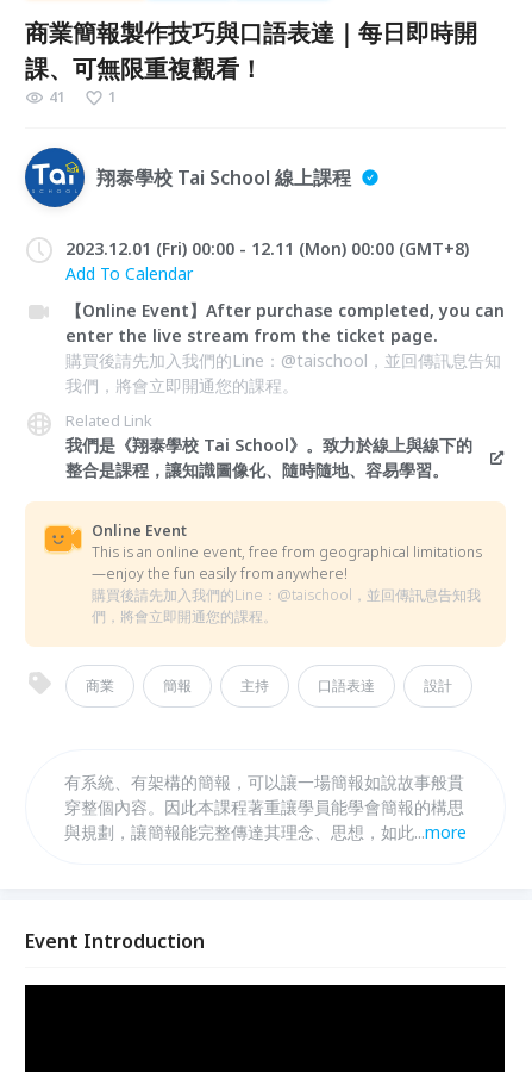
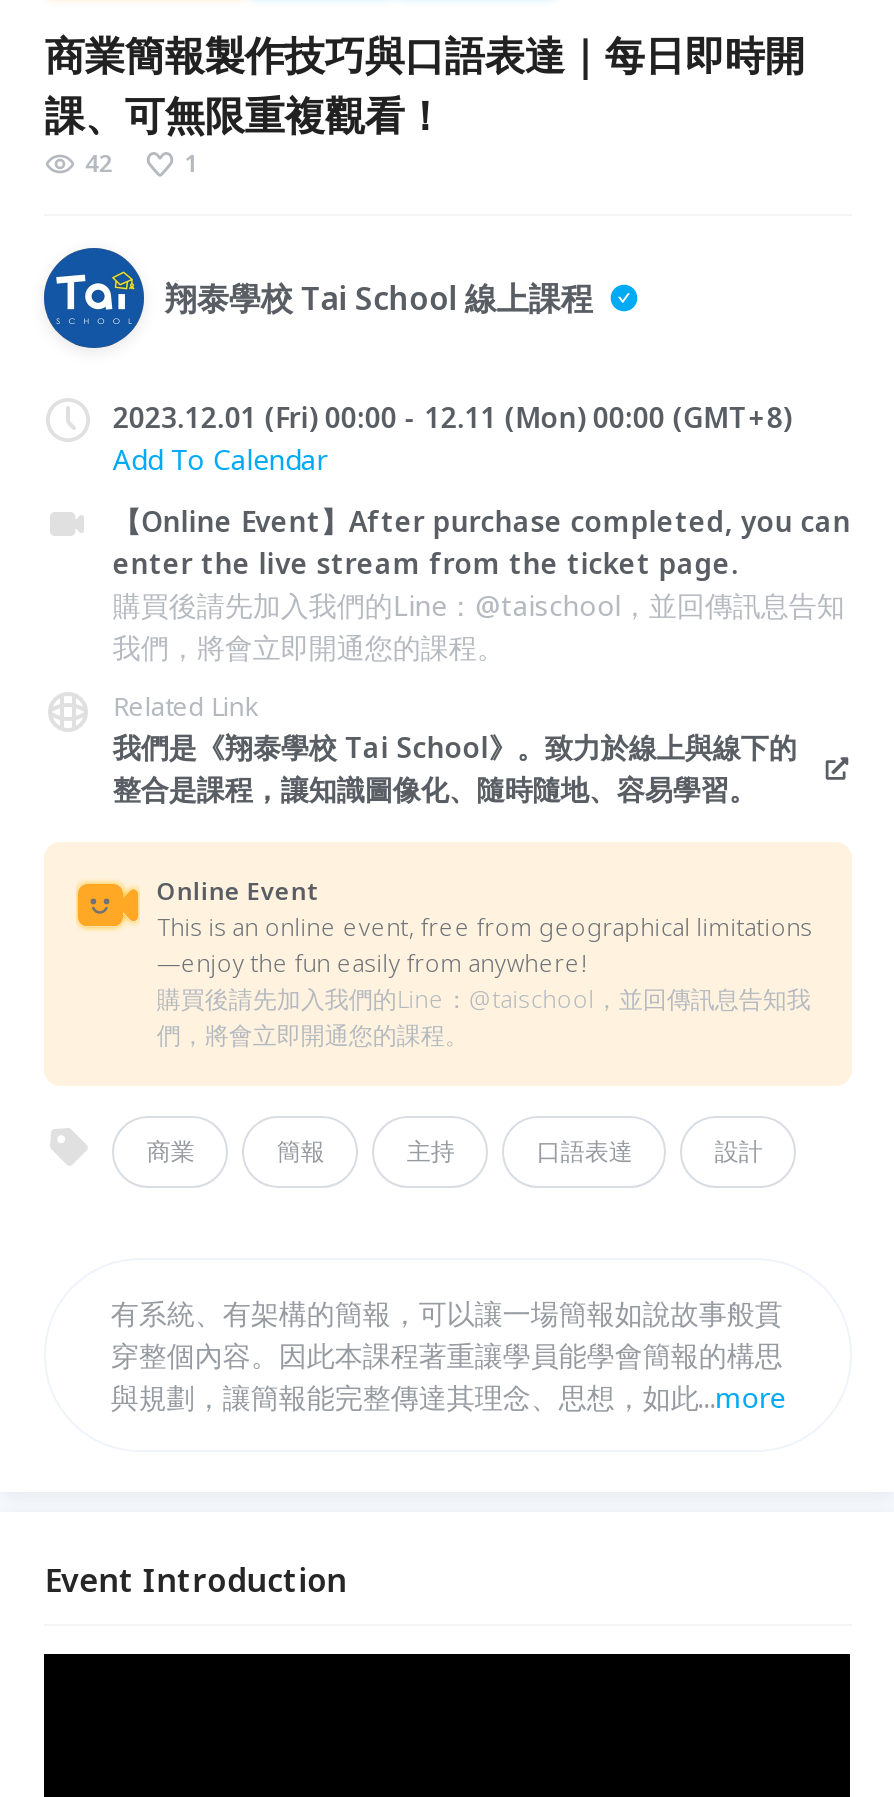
- 41
+ 42
